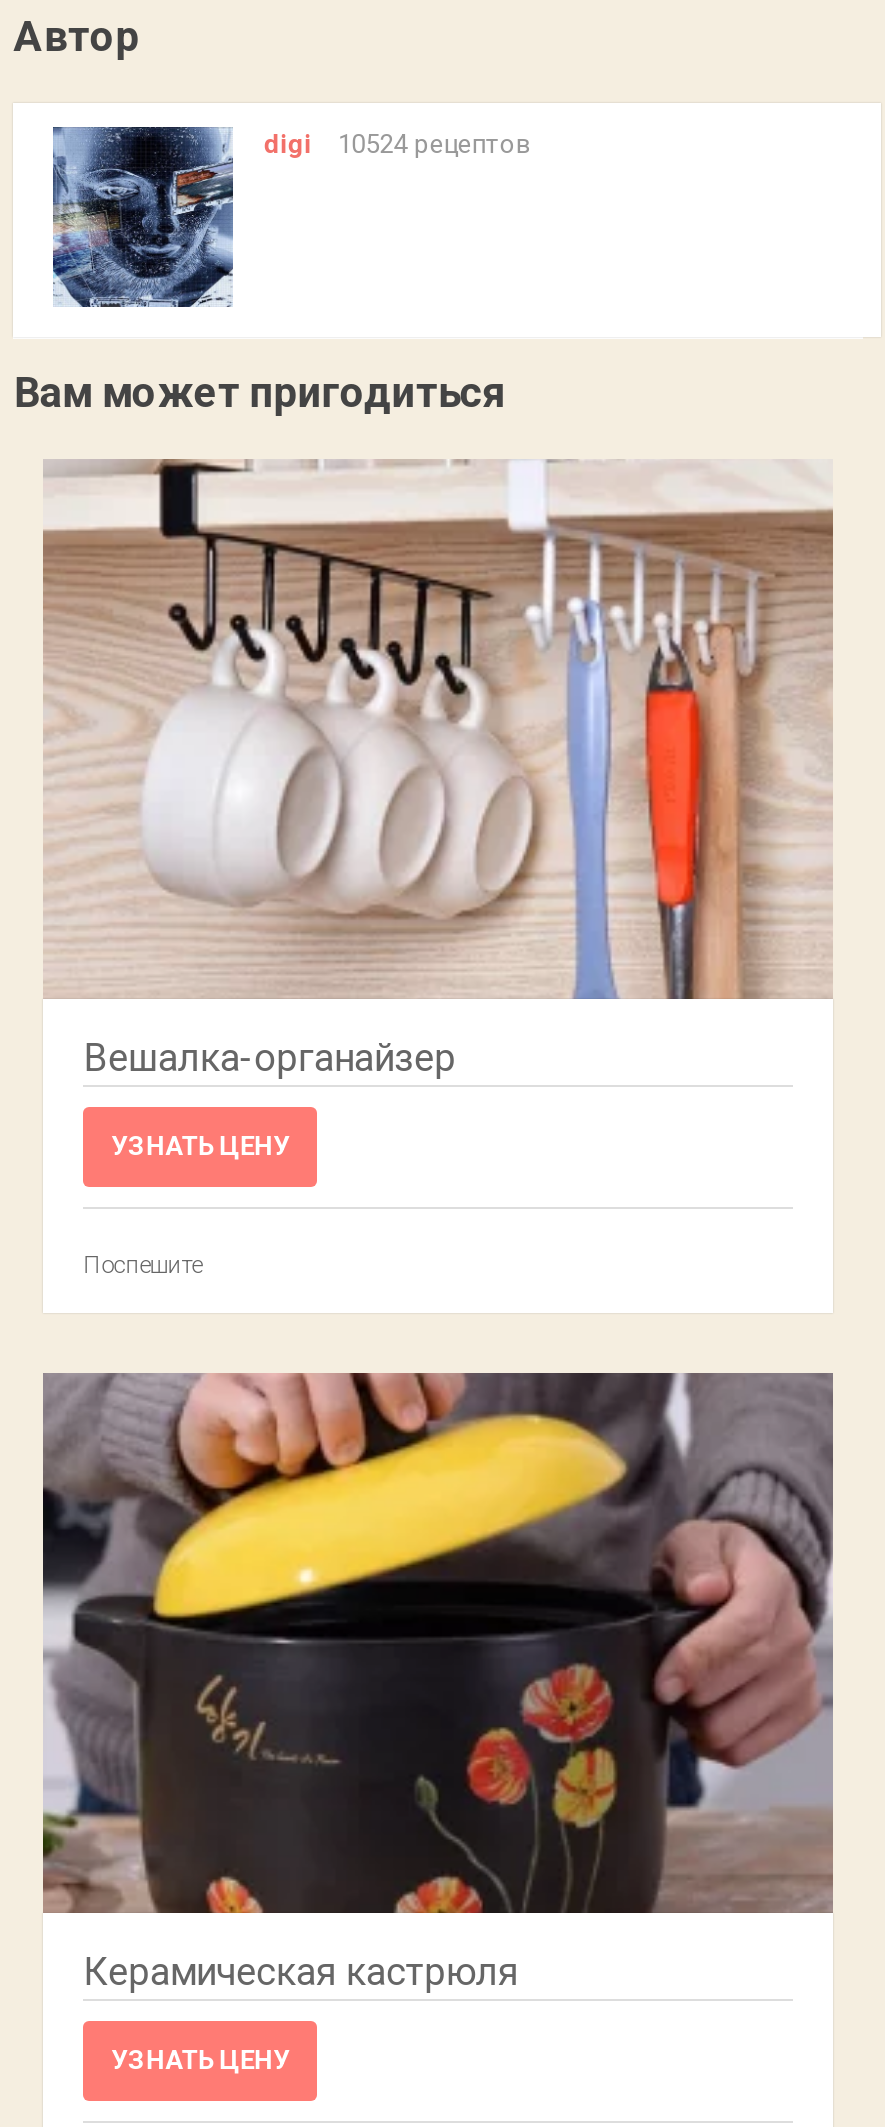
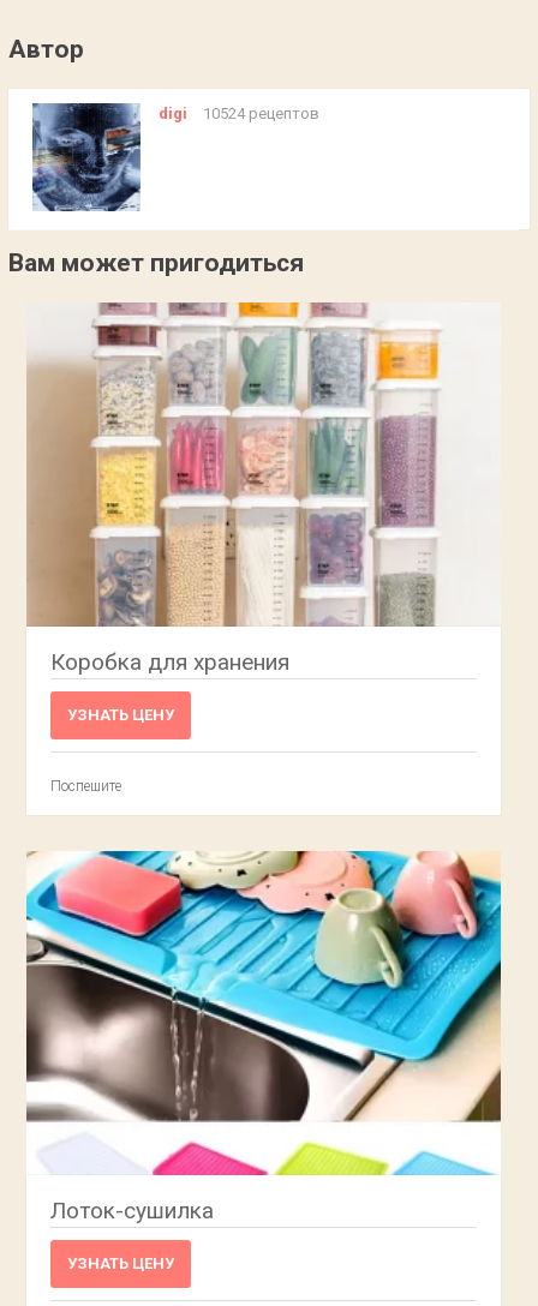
- [image]
- Вешалка-органайзер
+ [image]
+ Коробка для хранения

- [image]
- Керамическая кастрюля
+ [image]
+ Лоток-сушилка
